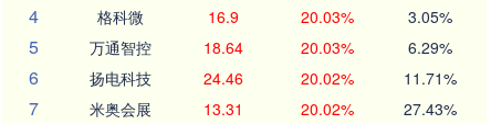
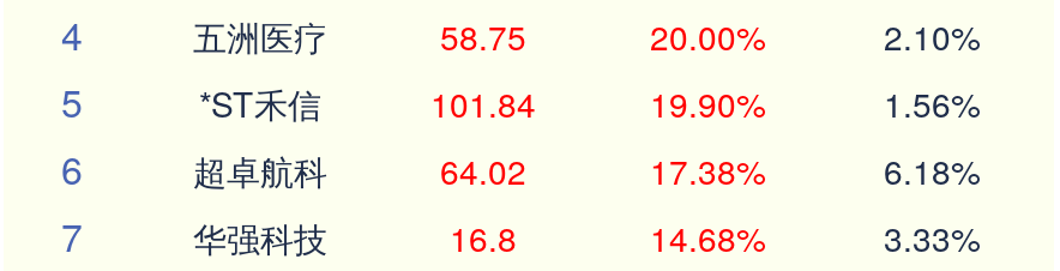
- 格科微
- 16.9
- 20.03%
- 3.05%
+ 五洲医疗
+ 58.75
+ 20.00%
+ 2.10%

- 万通智控
- 18.64
- 20.03%
- 6.29%
+ *ST禾信
+ 101.84
+ 19.90%
+ 1.56%

- 扬电科技
- 24.46
- 20.02%
- 11.71%
+ 超卓航科
+ 64.02
+ 17.38%
+ 6.18%

- 米奥会展
- 13.31
- 20.02%
- 27.43%
+ 华强科技
+ 16.8
+ 14.68%
+ 3.33%
